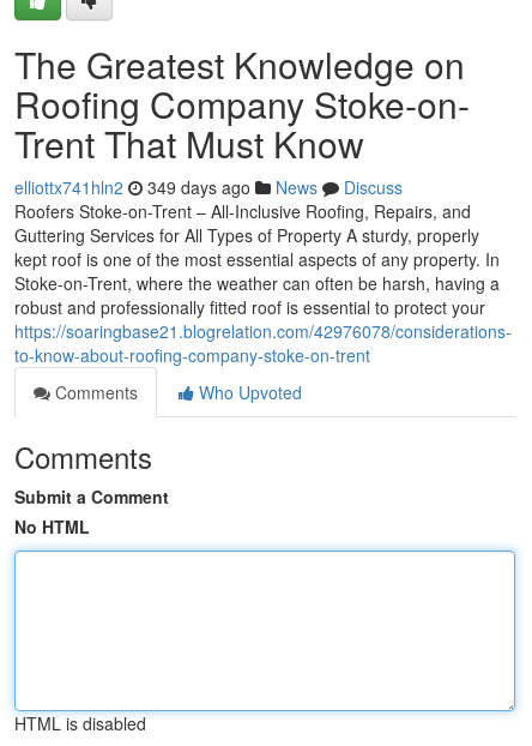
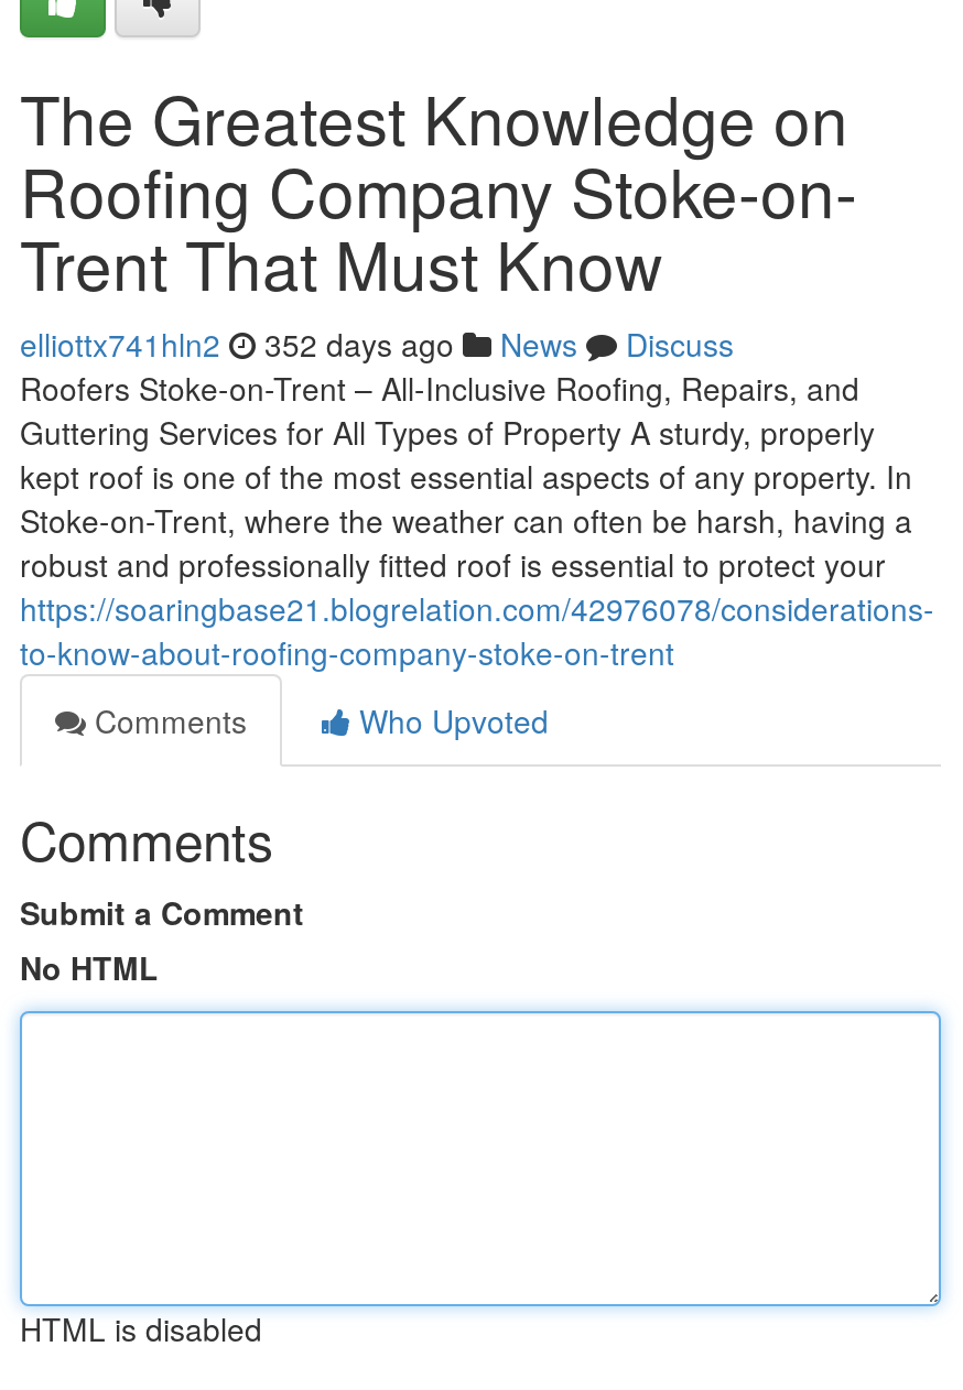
- elliottx741hln2 349 days ago News Discuss
+ elliottx741hln2 352 days ago News Discuss
